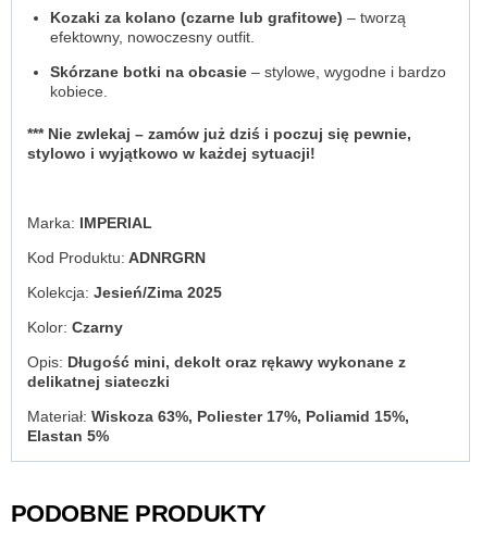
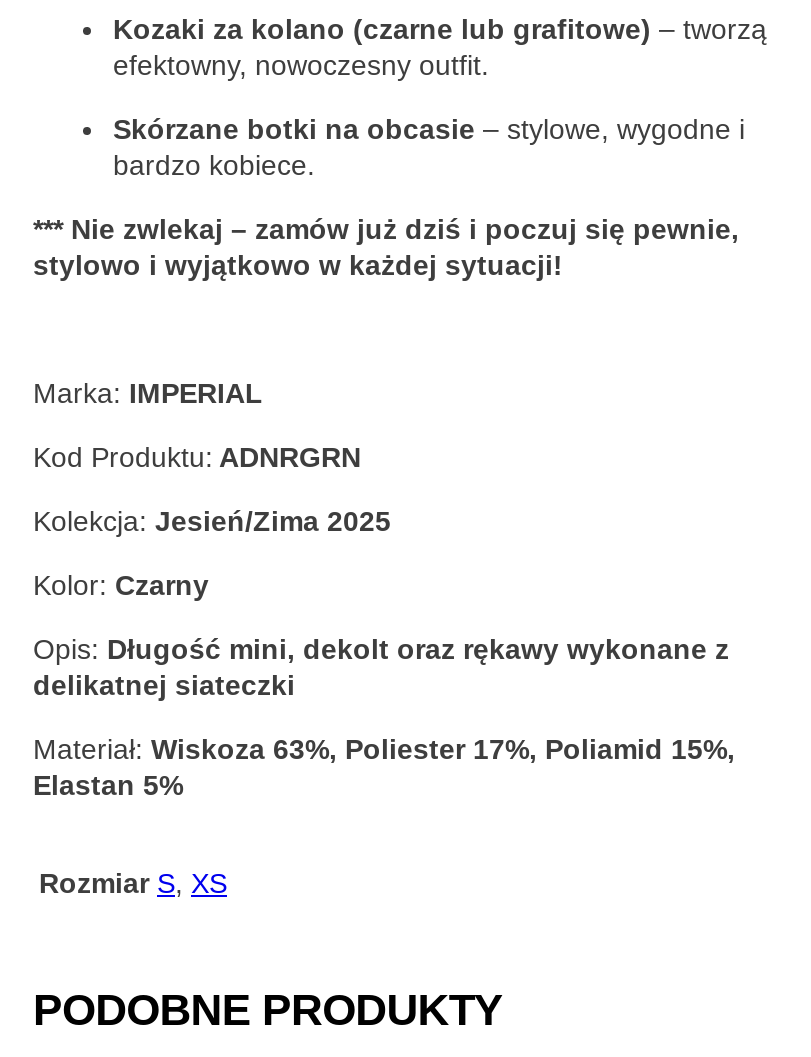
+ Rozmiar S, XS
